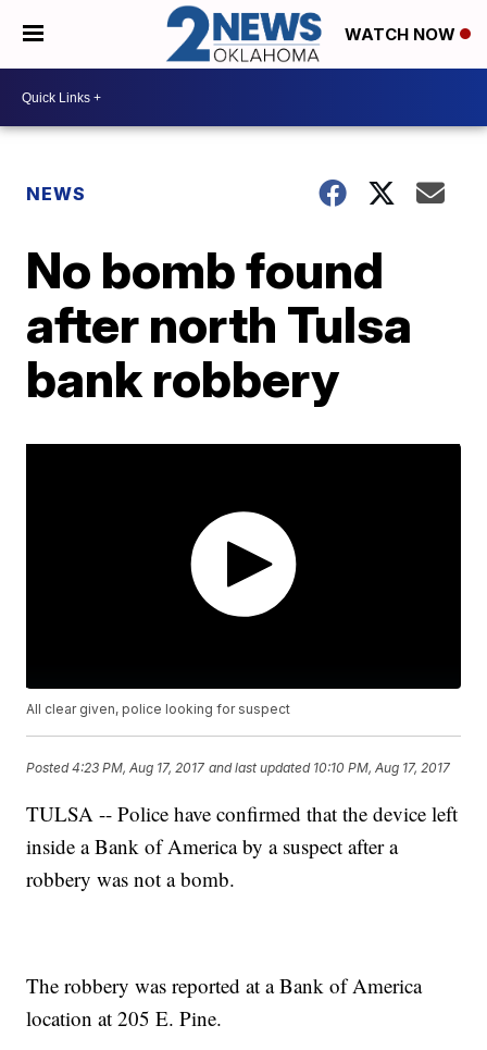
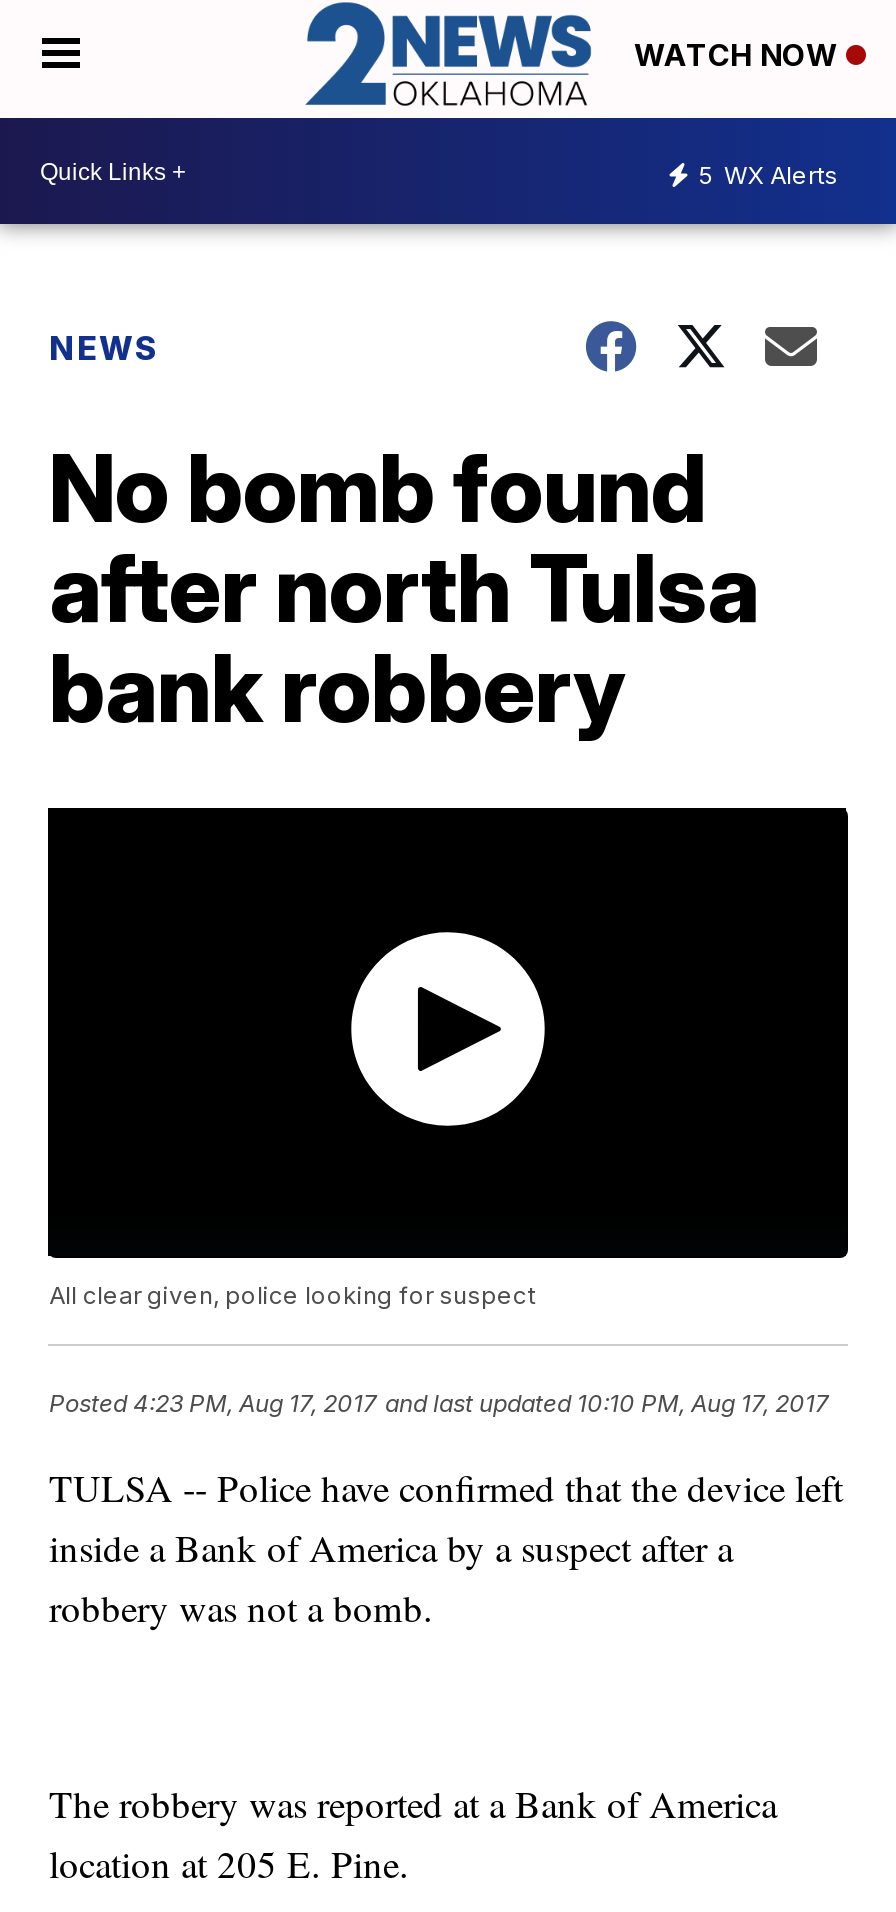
+ 5 WX Alerts
